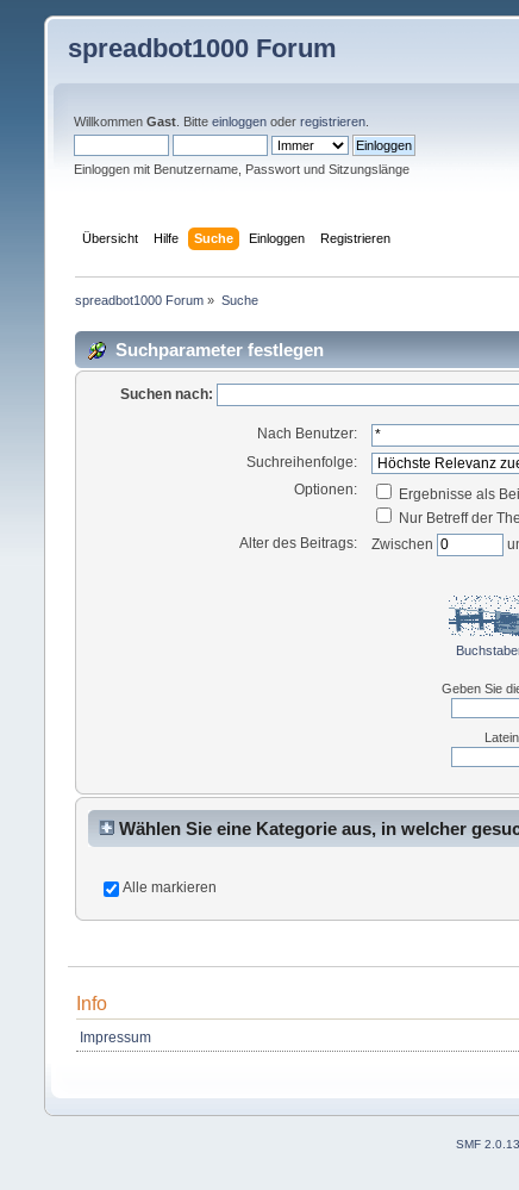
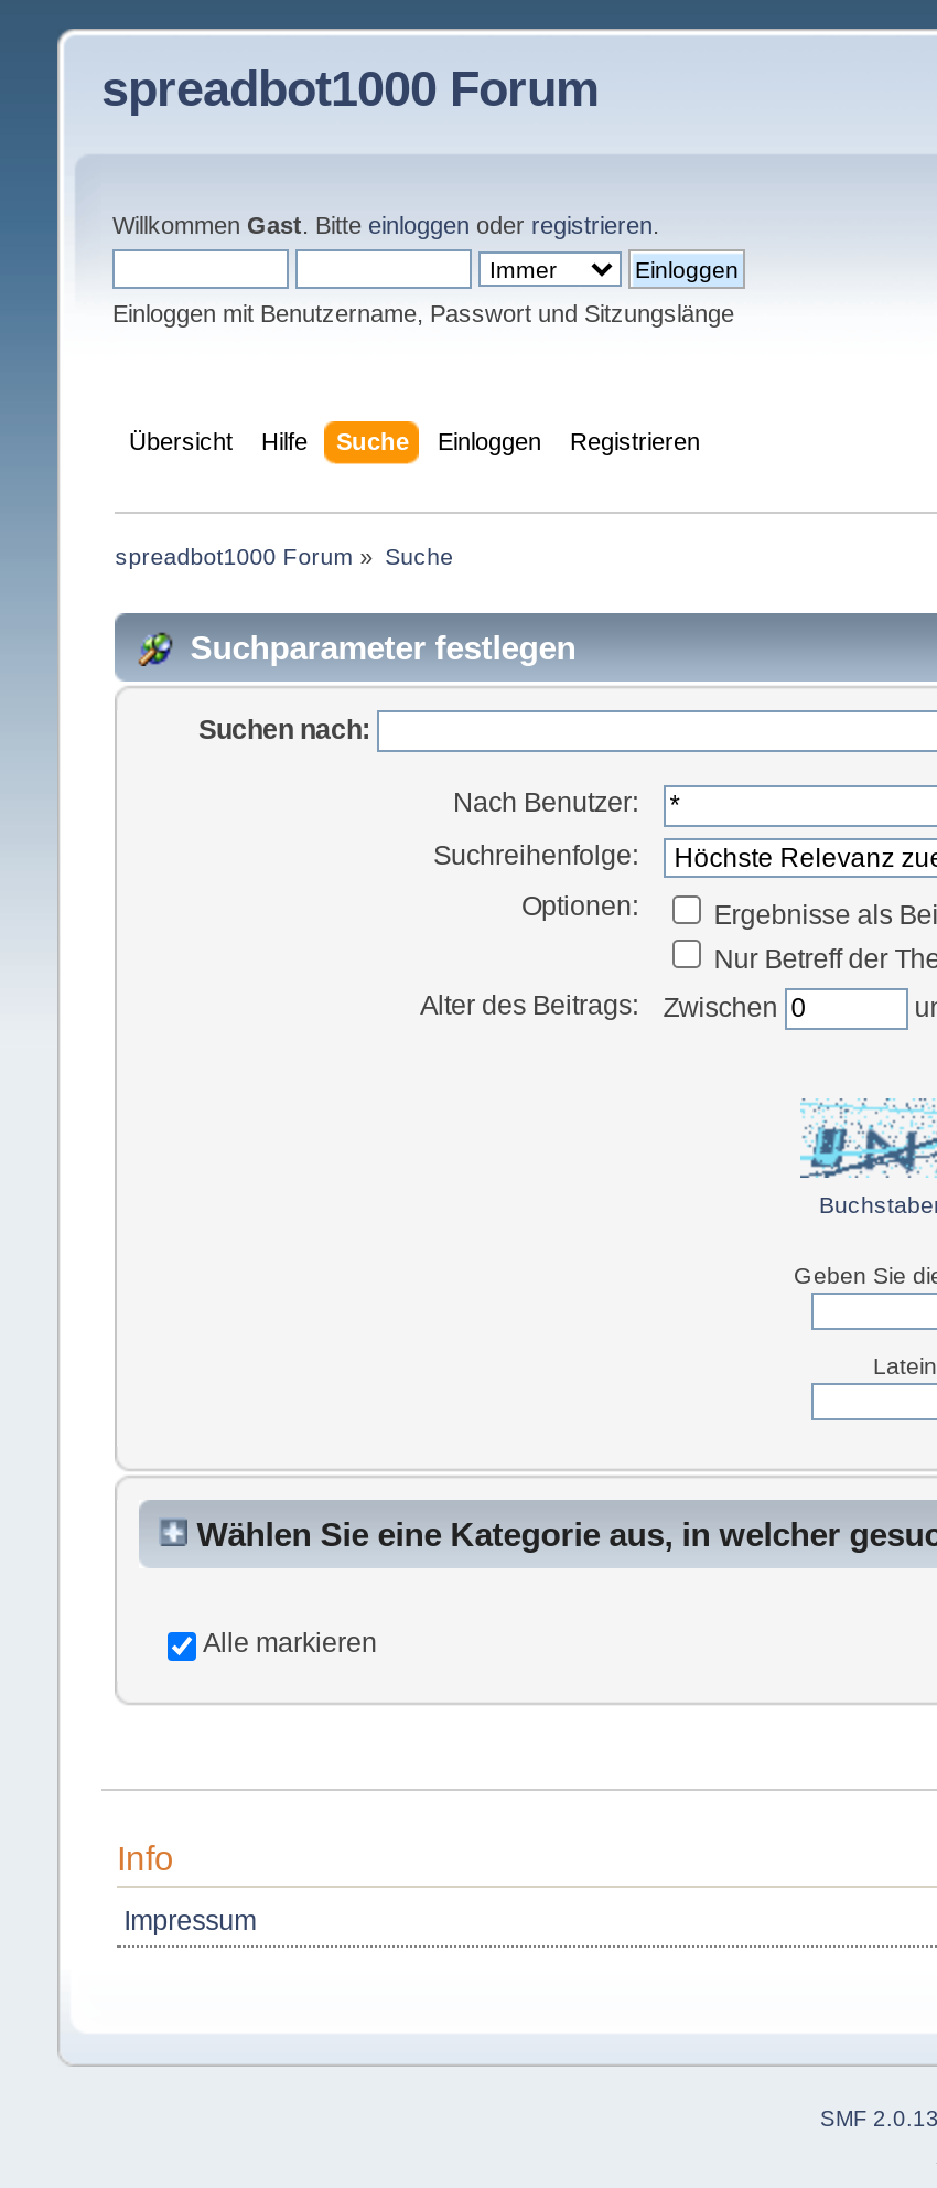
- [image]
+ [image]
